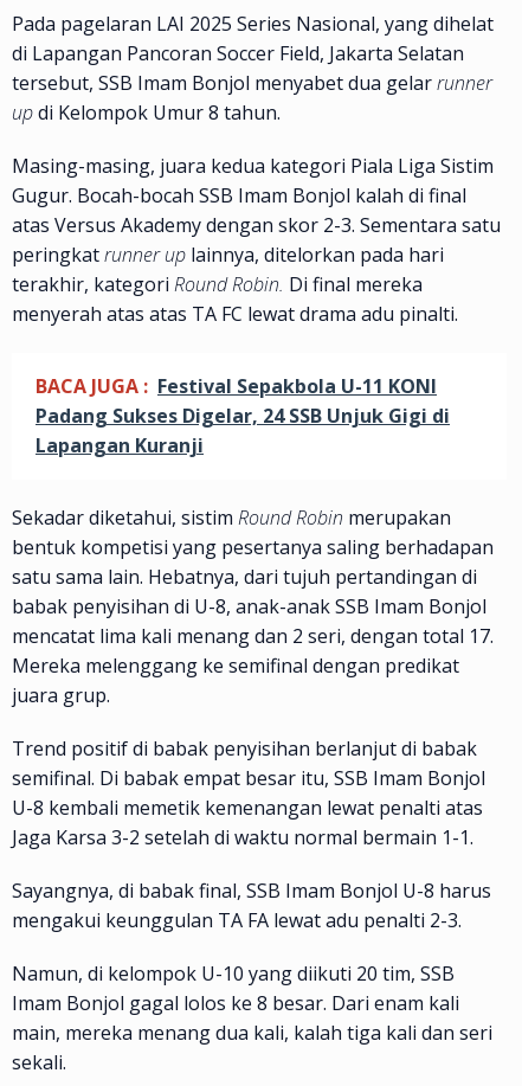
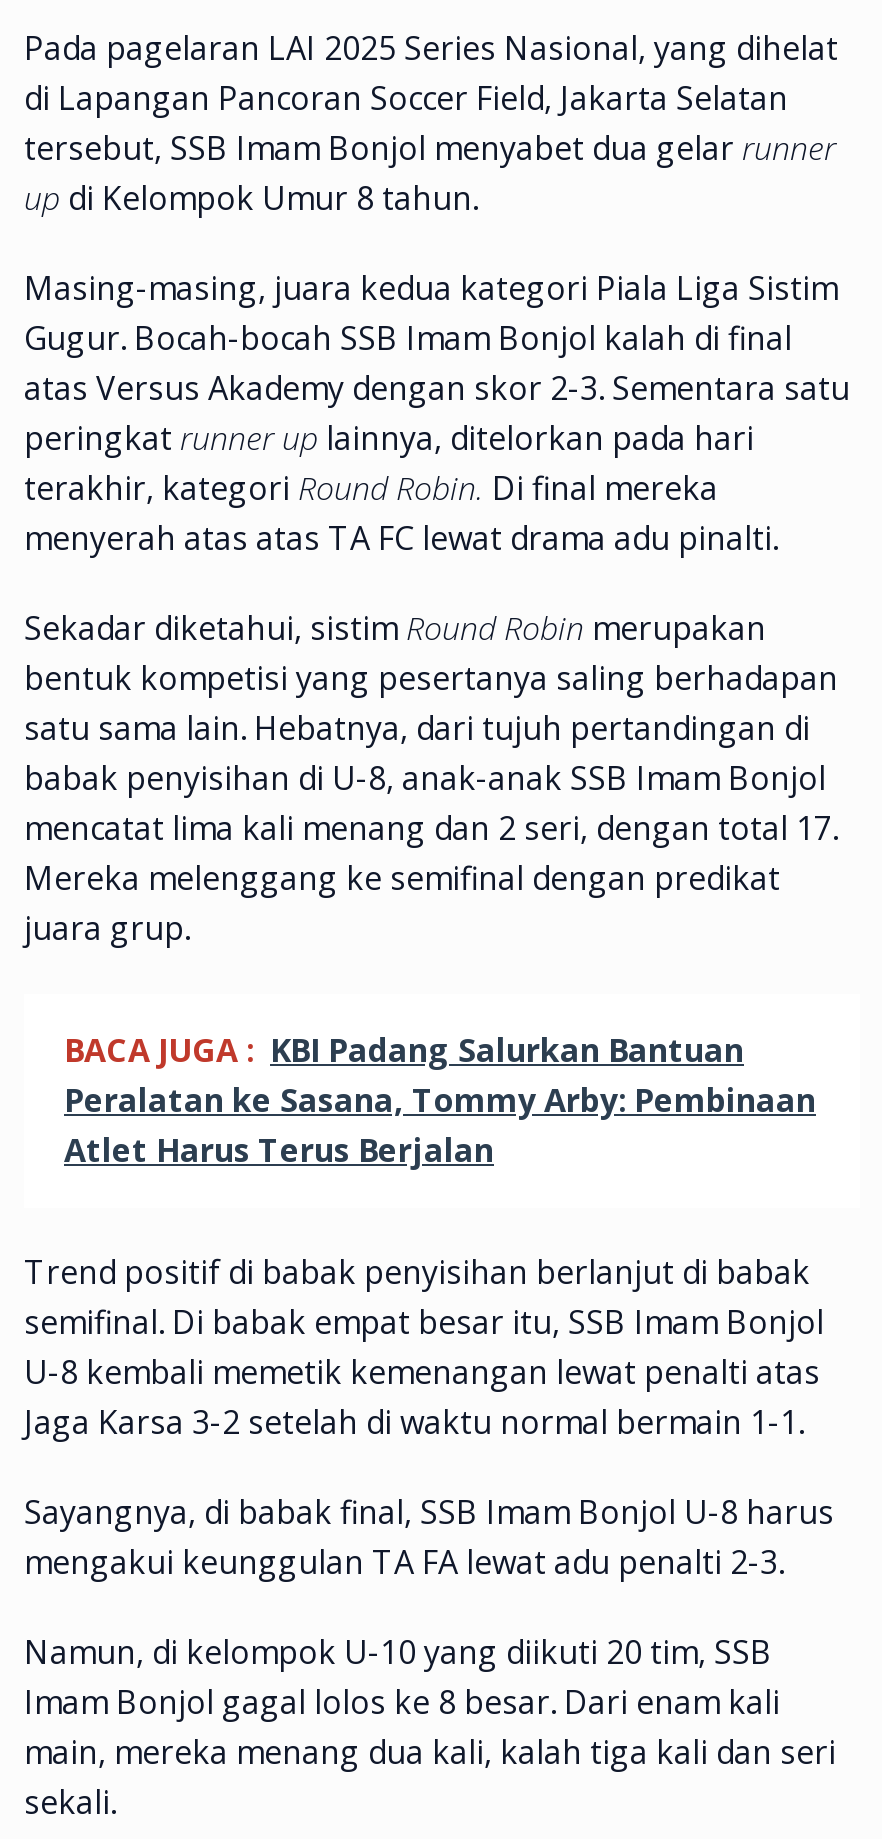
- BACA JUGA : Festival Sepakbola U-11 KONI
- Padang Sukses Digelar, 24 SSB Unjuk Gigi di
- Lapangan Kuranji

moved up: Sekadar diketahui, sistim Round Robin merupakan | bentuk kompetisi yang pesertanya saling berhadapan | satu sama lain. Hebatnya, dari tujuh pertandingan di | babak penyisihan di U-8, anak-anak SSB Imam Bonjol | mencatat lima kali menang dan 2 seri, dengan total 17. | Mereka melenggang ke semifinal dengan predikat | juara grup.

+ BACA JUGA : KBI Padang Salurkan Bantuan
+ Peralatan ke Sasana, Tommy Arby: Pembinaan
+ Atlet Harus Terus Berjalan
